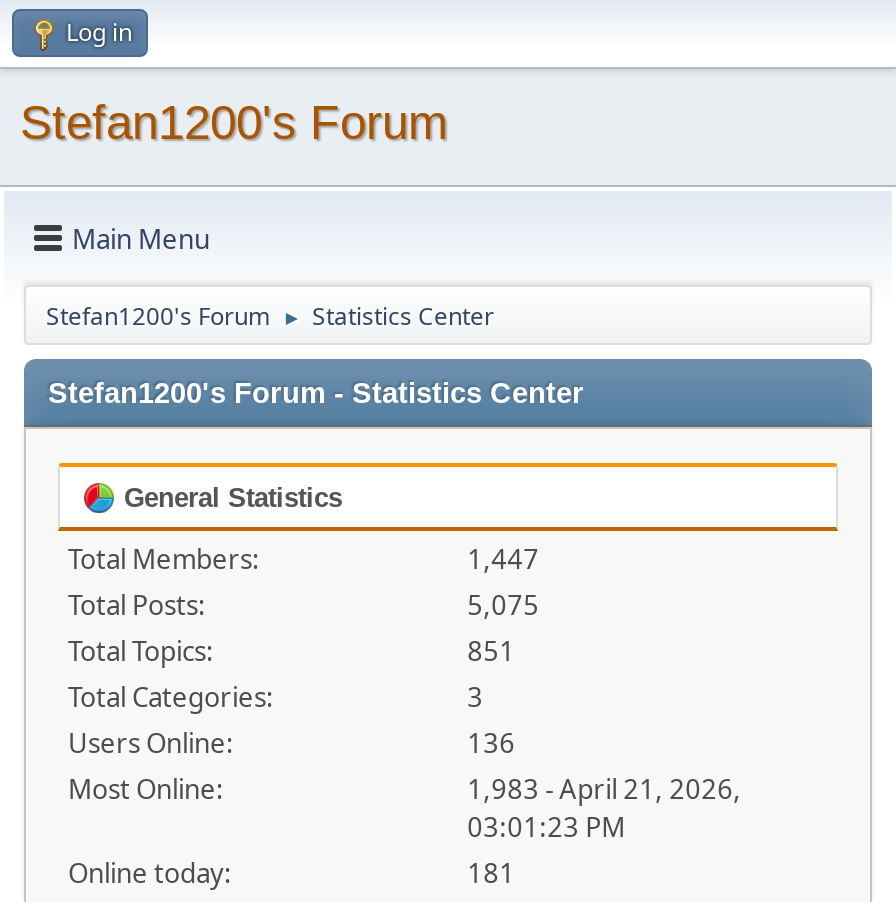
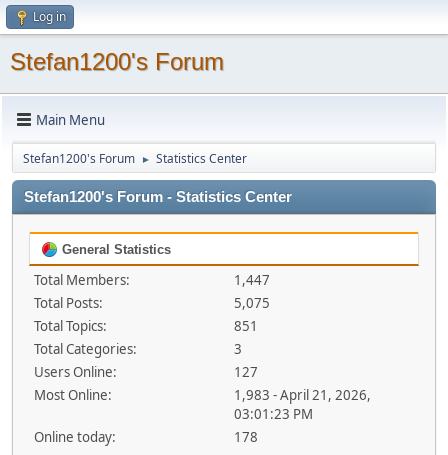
- 136
+ 127

- 181
+ 178
